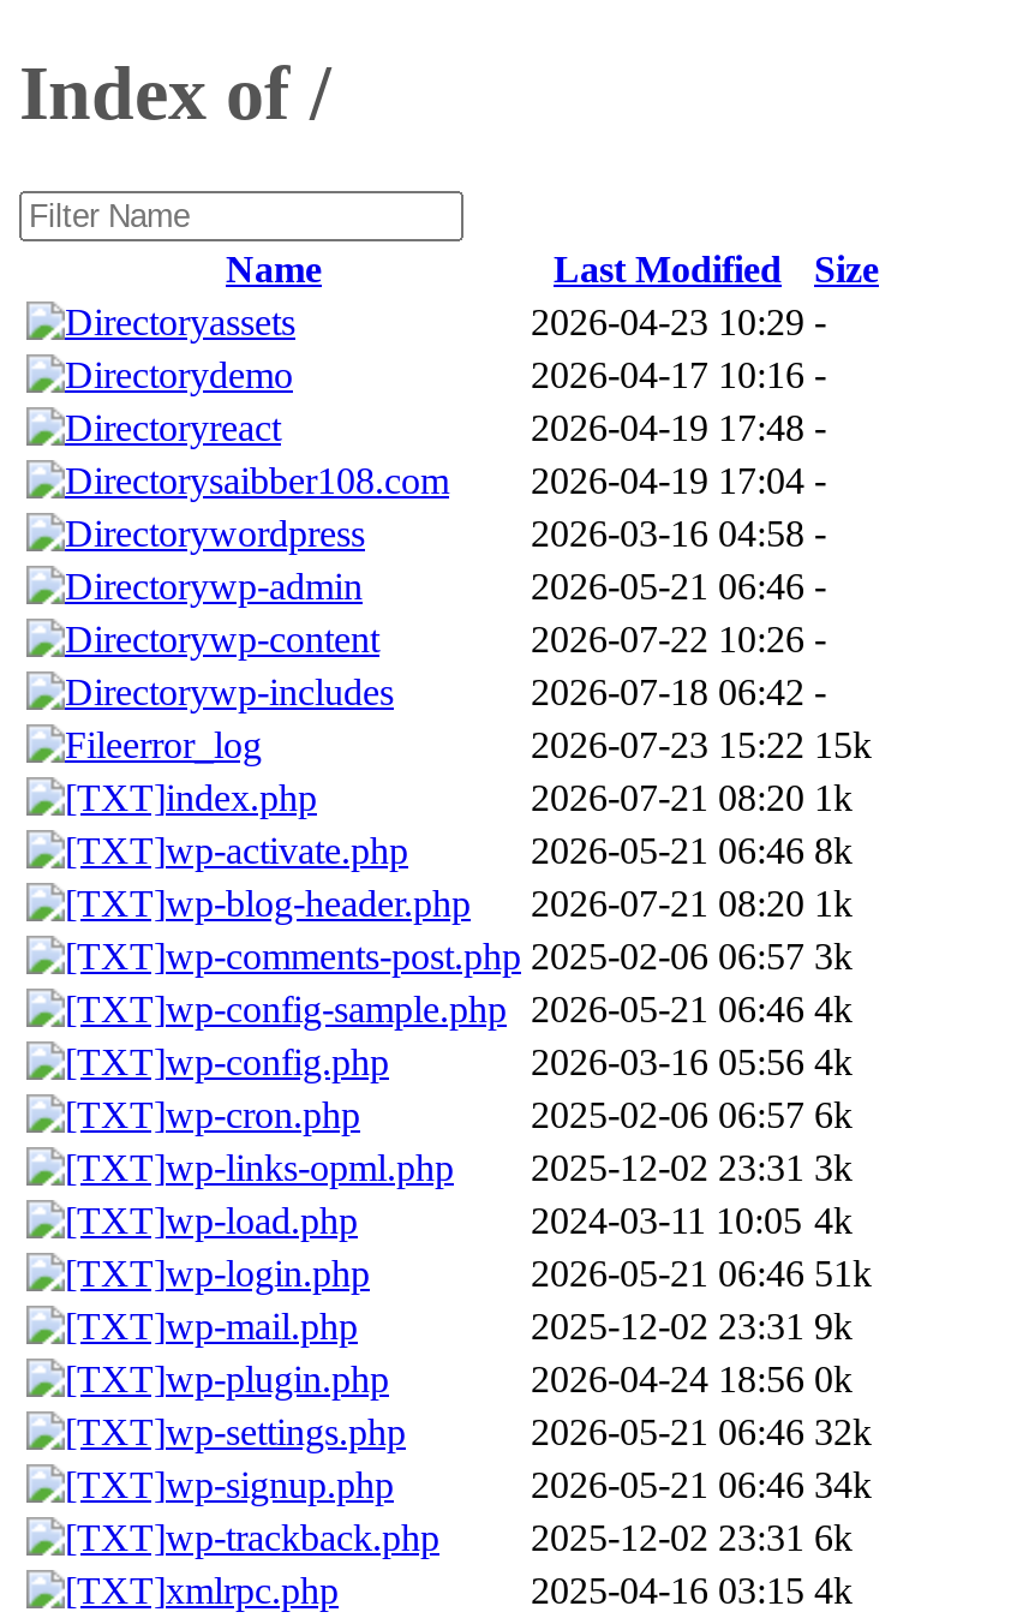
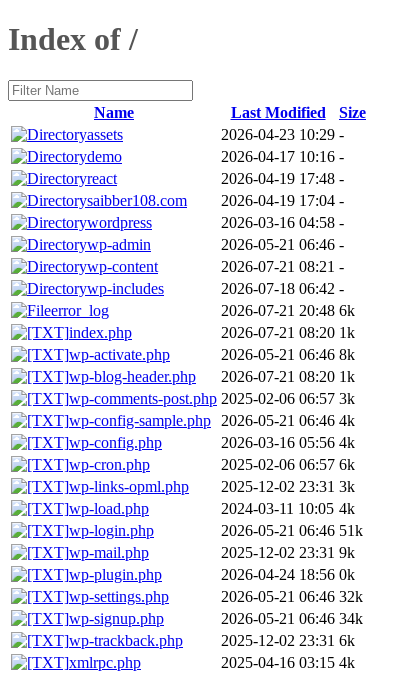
- 2026-07-22 10:26 -
+ 2026-07-21 08:21 -

- 2026-07-23 15:22 15k
+ 2026-07-21 20:48 6k
